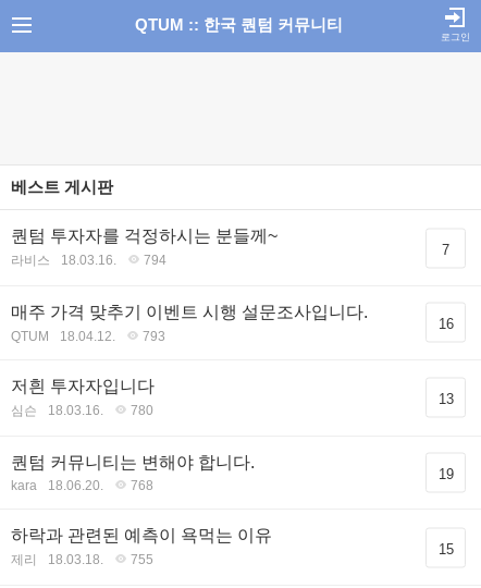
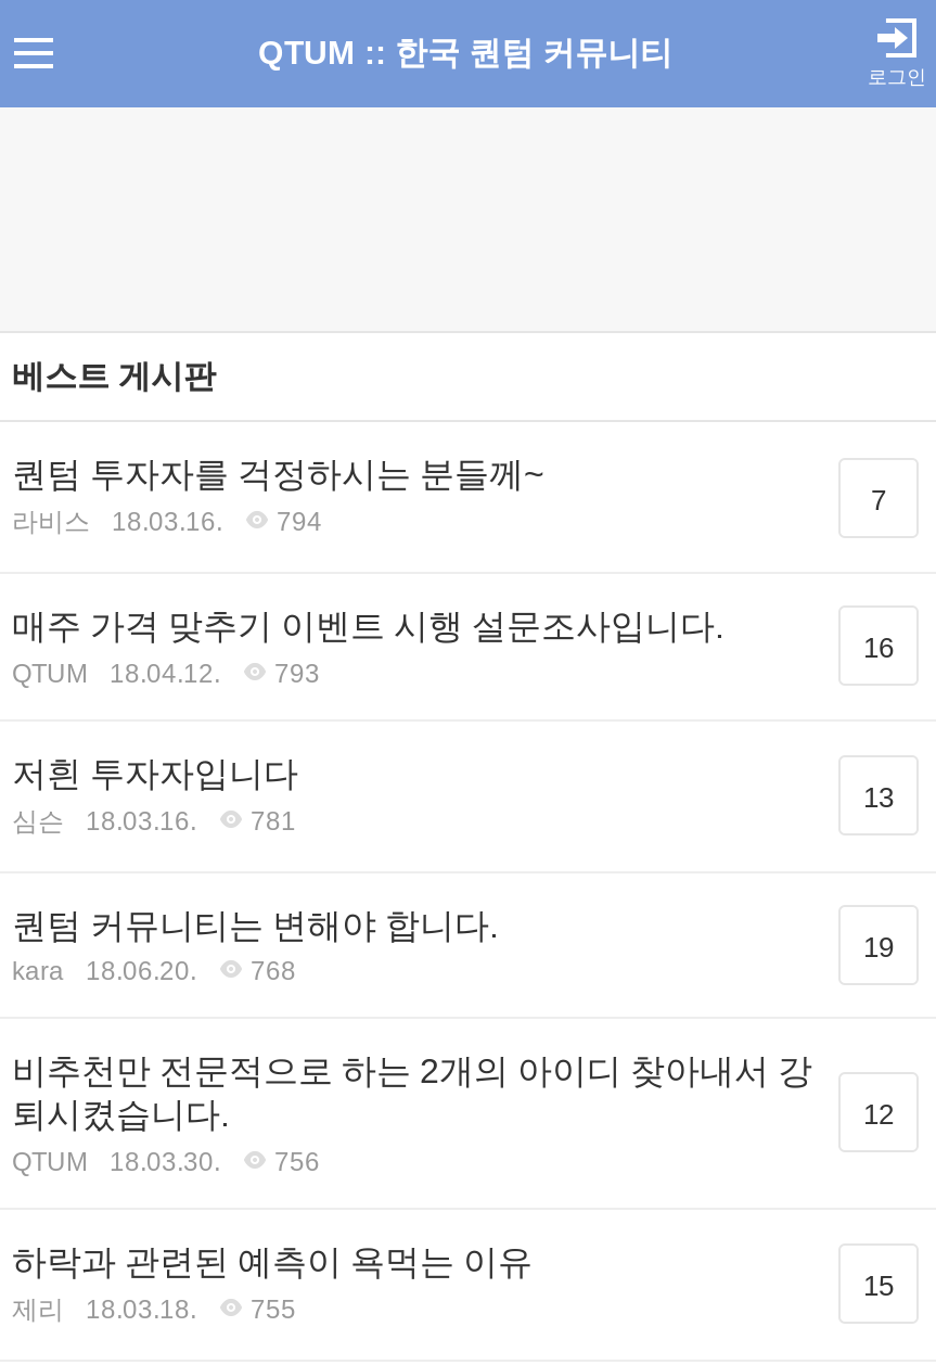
- 심슨 18.03.16. 780
+ 심슨 18.03.16. 781

+ 비추천만 전문적으로 하는 2개의 아이디 찾아내서 강
+ 퇴시켰습니다.
+ QTUM
+ 18.03.30.
+ 756

+ 12
